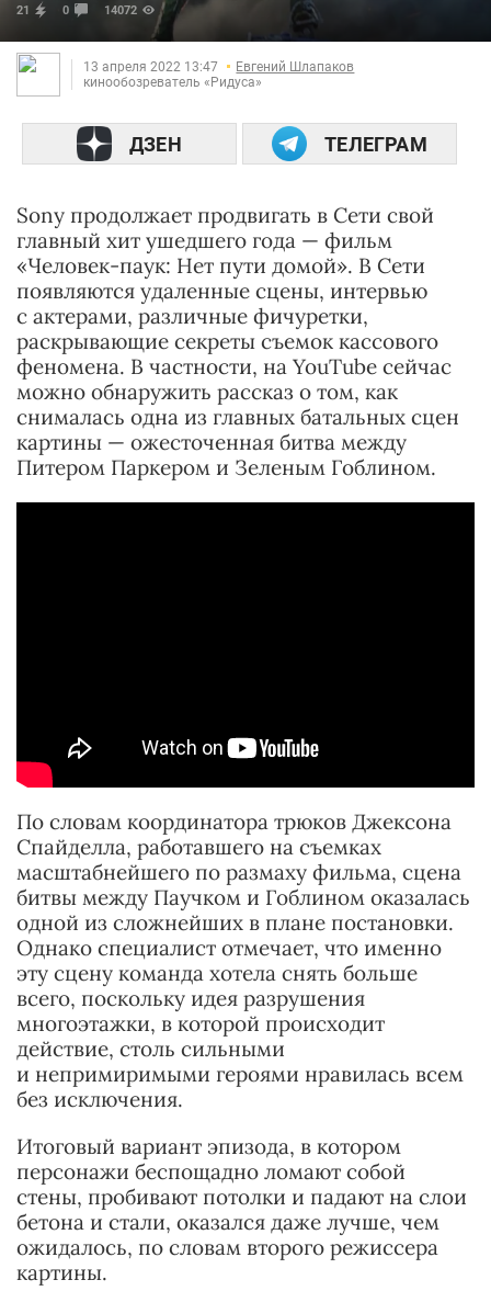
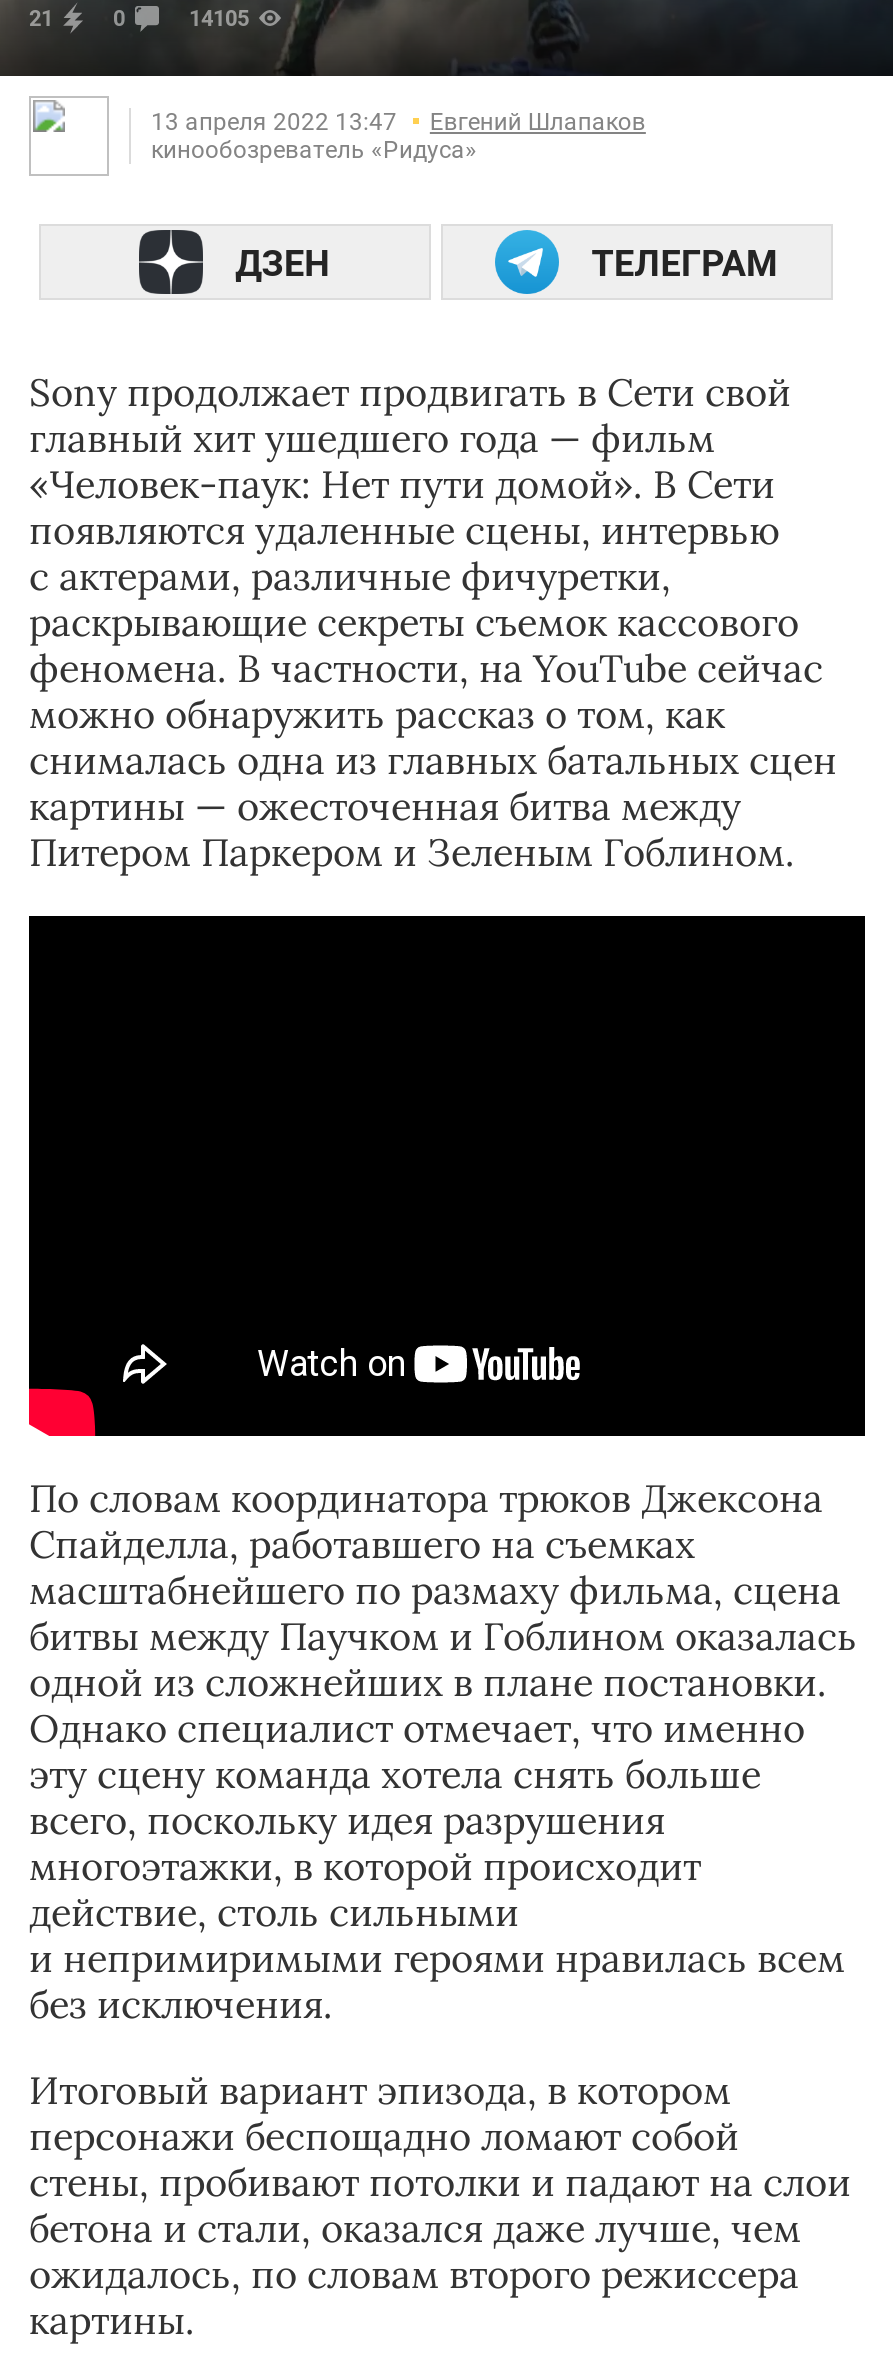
- 14072
+ 14105
